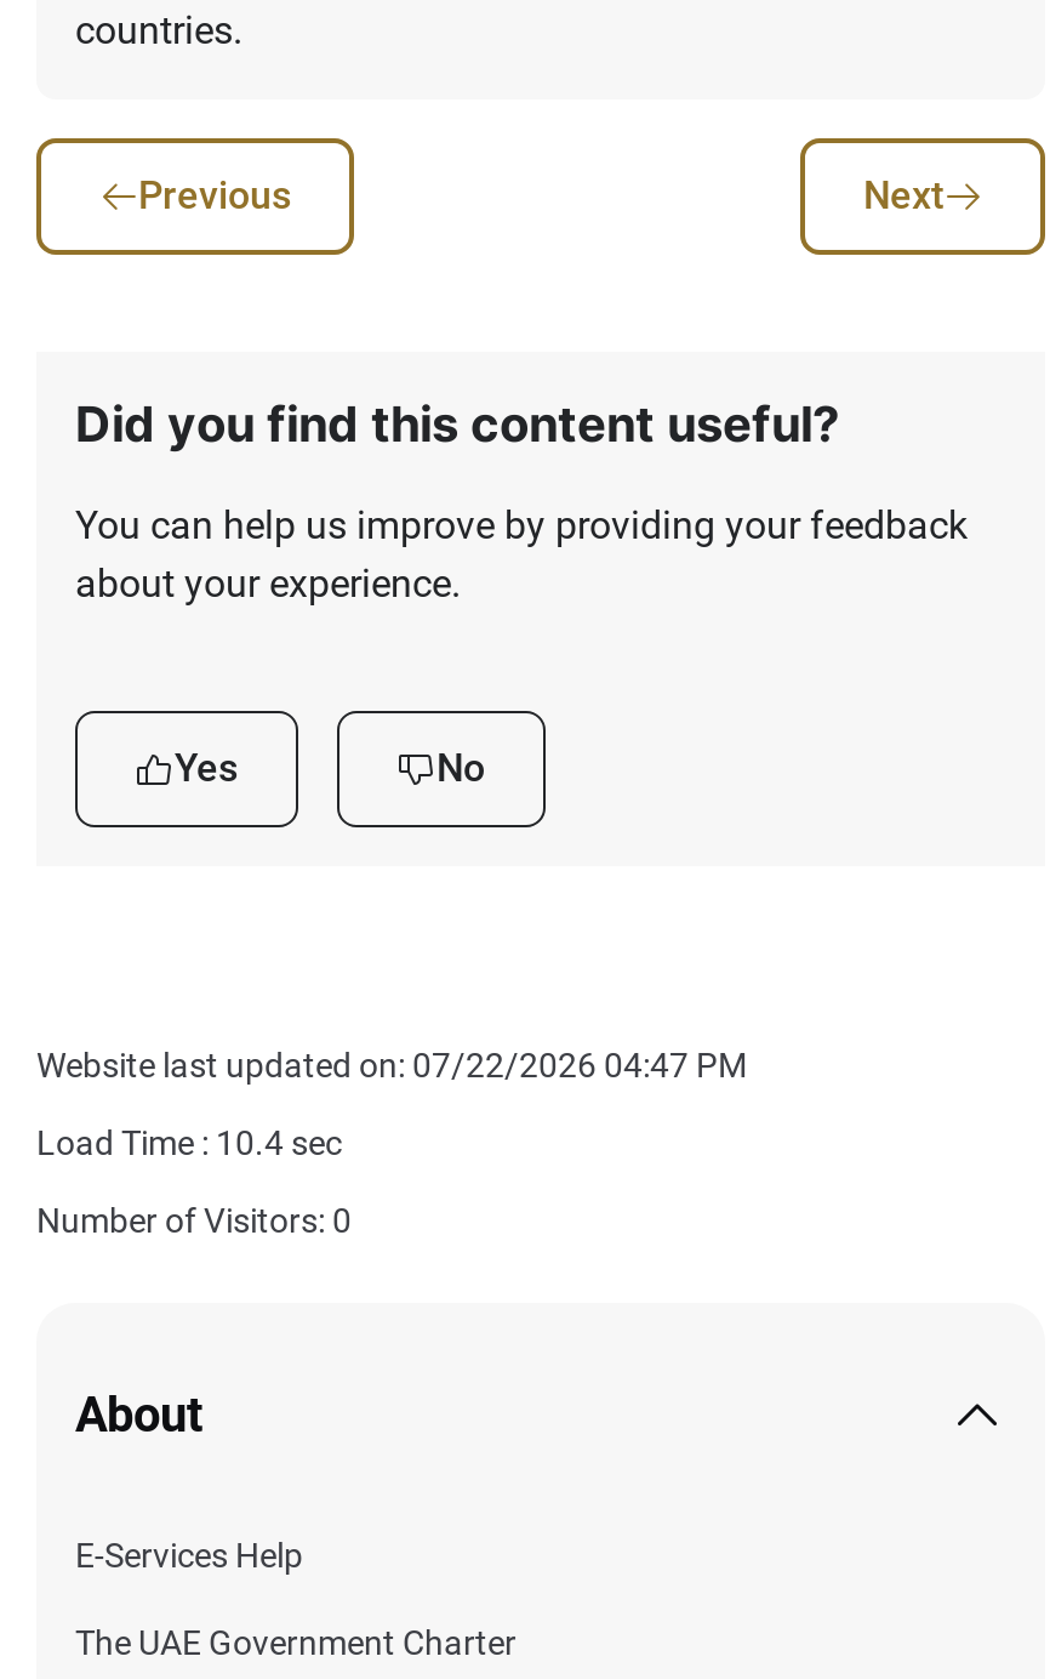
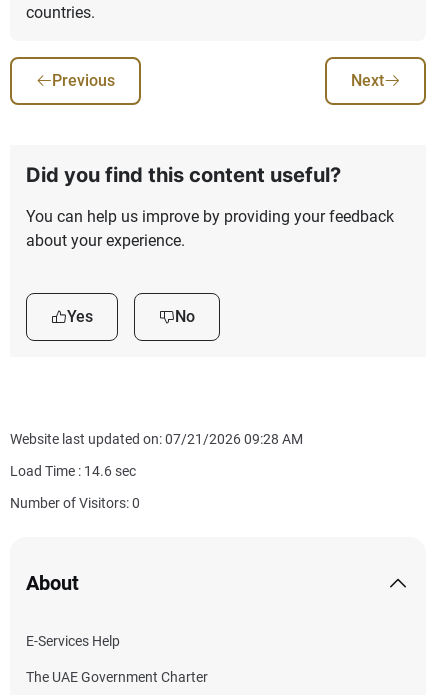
- Website last updated on: 07/22/2026 04:47 PM
+ Website last updated on: 07/21/2026 09:28 AM

- Load Time : 10.4 sec
+ Load Time : 14.6 sec
